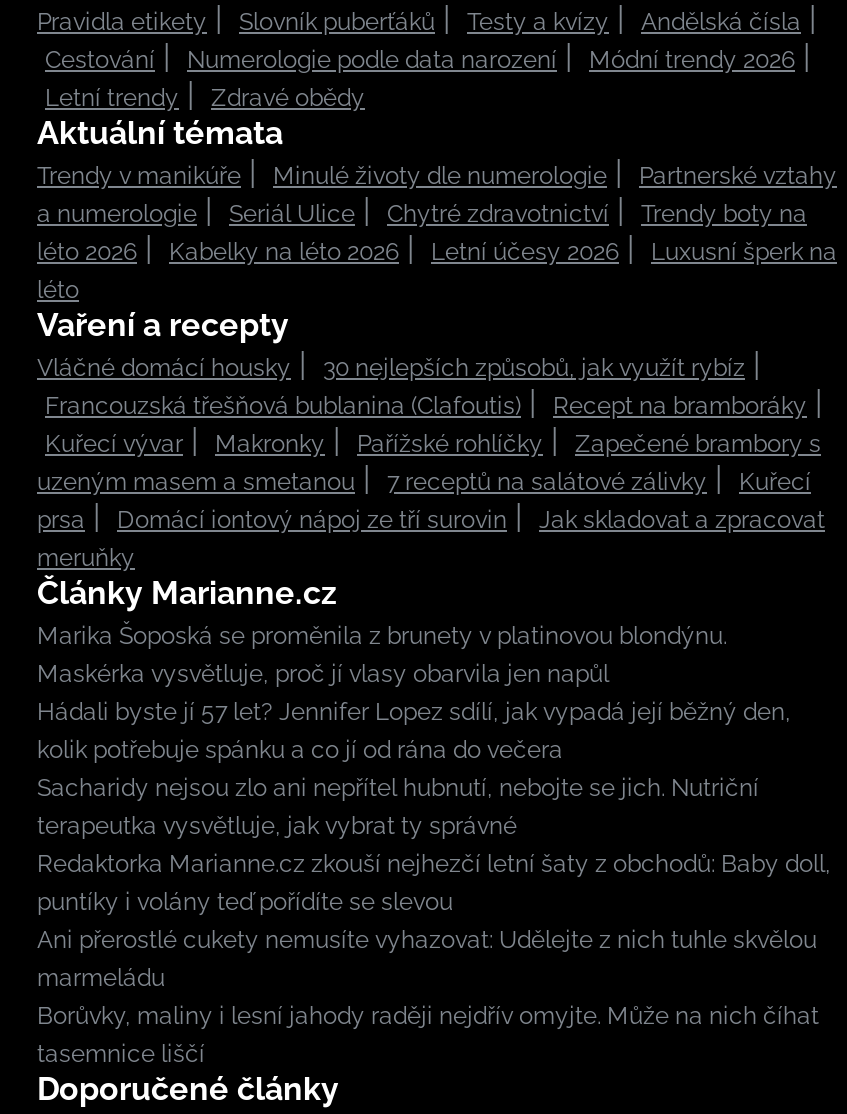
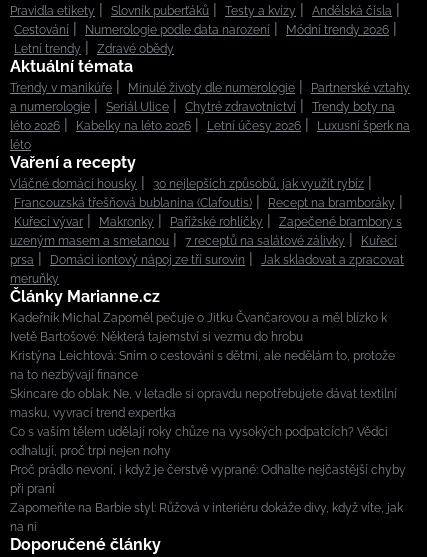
- Marika Šoposká se proměnila z brunety v platinovou blondýnu.
- Maskérka vysvětluje, proč jí vlasy obarvila jen napůl
- Hádali byste jí 57 let? Jennifer Lopez sdílí, jak vypadá její běžný den,
- kolik potřebuje spánku a co jí od rána do večera
- Sacharidy nejsou zlo ani nepřítel hubnutí, nebojte se jich. Nutriční
- terapeutka vysvětluje, jak vybrat ty správné
- Redaktorka Marianne.cz zkouší nejhezčí letní šaty z obchodů: Baby doll,
- puntíky i volány teď pořídíte se slevou
- Ani přerostlé cukety nemusíte vyhazovat: Udělejte z nich tuhle skvělou
- marmeládu
- Borůvky, maliny i lesní jahody raději nejdřív omyjte. Může na nich číhat
- tasemnice liščí
+ Kadeřník Michal Zapoměl pečuje o Jitku Čvančarovou a měl blízko k
+ Ivetě Bartošové: Některá tajemství si vezmu do hrobu
+ Kristýna Leichtová: Sním o cestování s dětmi, ale nedělám to, protože
+ na to nezbývají finance
+ Skincare do oblak: Ne, v letadle si opravdu nepotřebujete dávat textilní
+ masku, vyvrací trend expertka
+ Co s vaším tělem udělají roky chůze na vysokých podpatcích? Vědci
+ odhalují, proč trpí nejen nohy
+ Proč prádlo nevoní, i když je čerstvě vyprané: Odhalte nejčastější chyby
+ při praní
+ Zapomeňte na Barbie styl: Růžová v interiéru dokáže divy, když víte, jak
+ na ni
